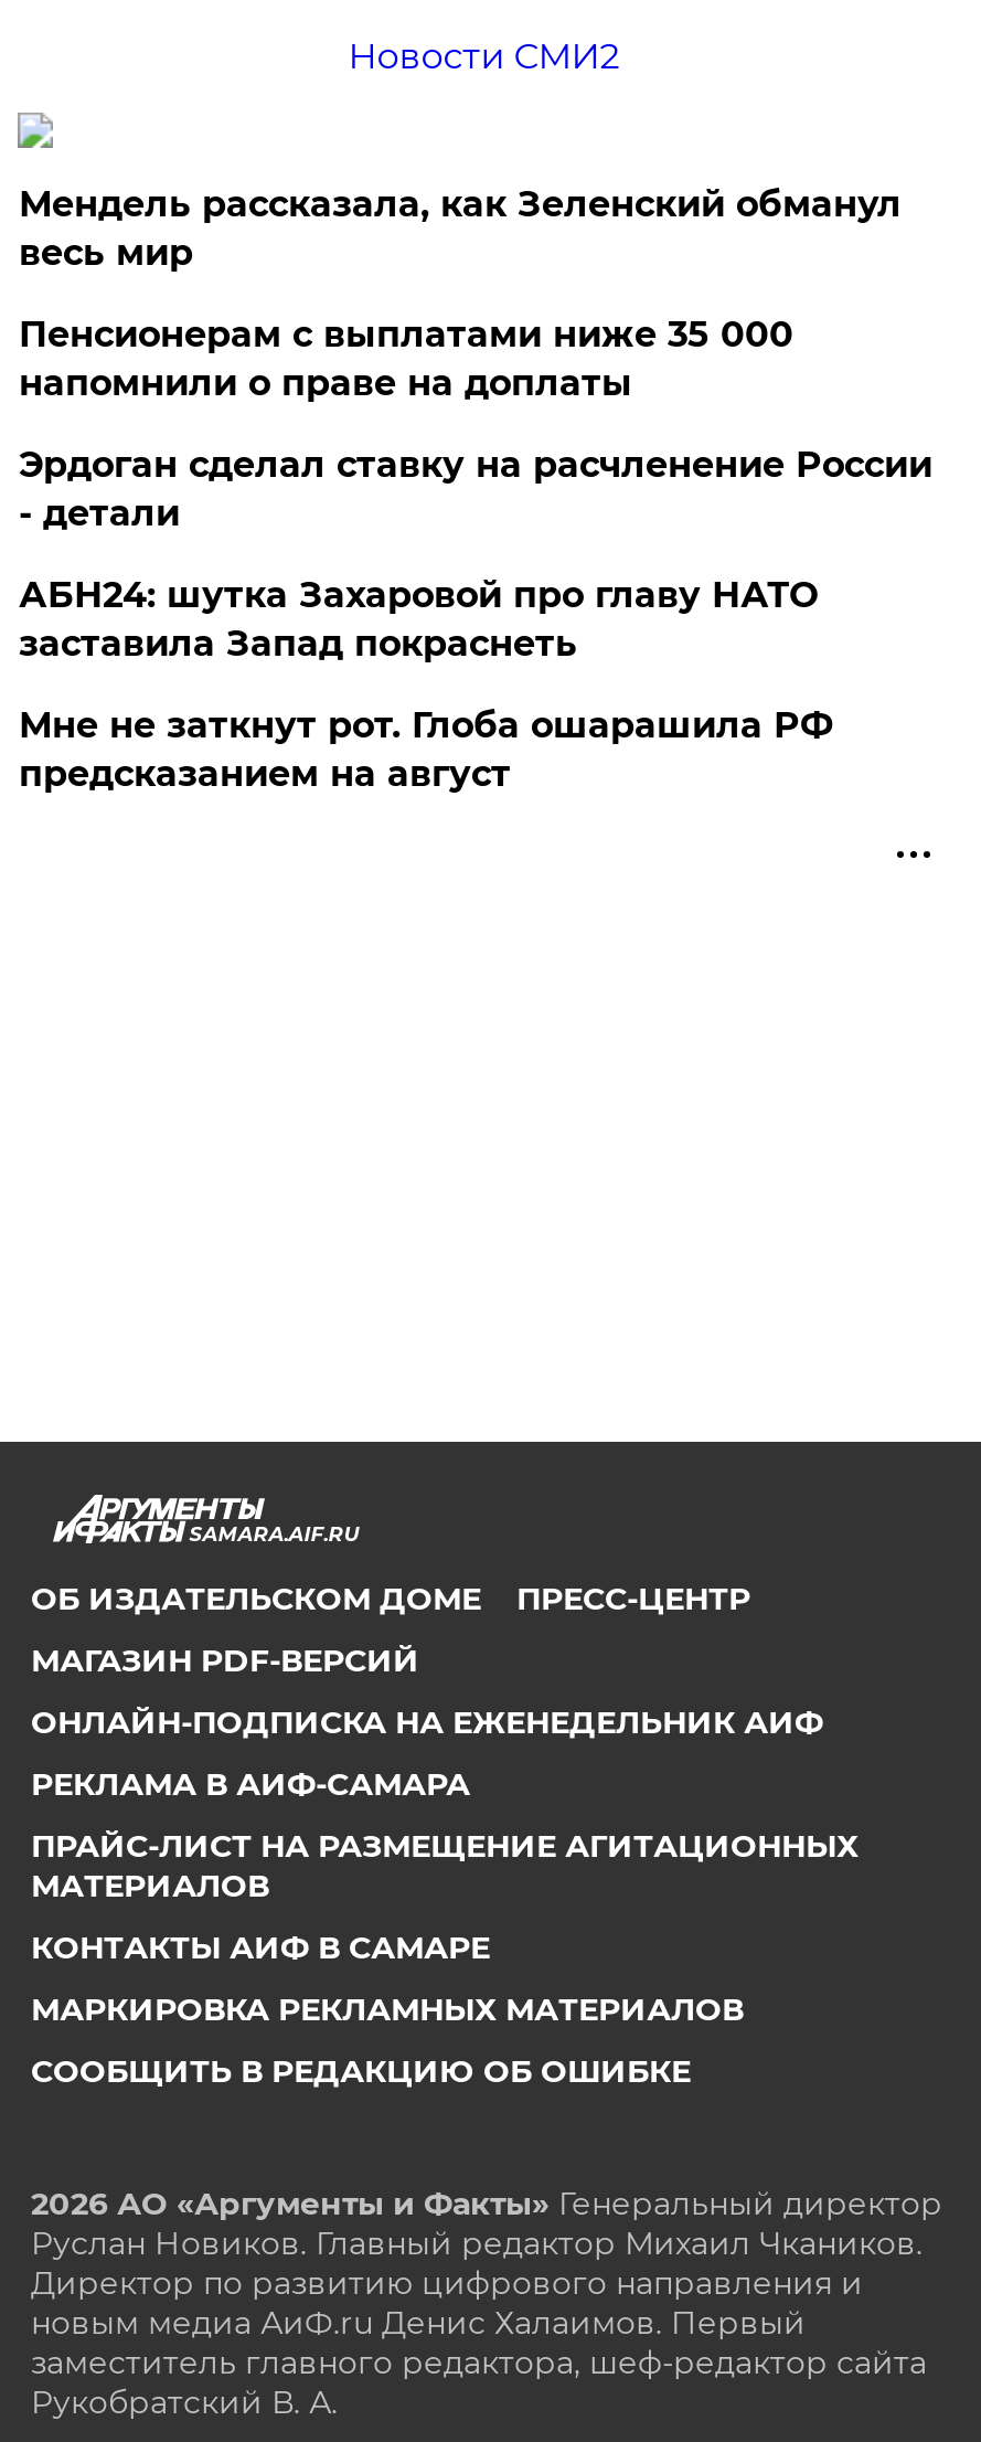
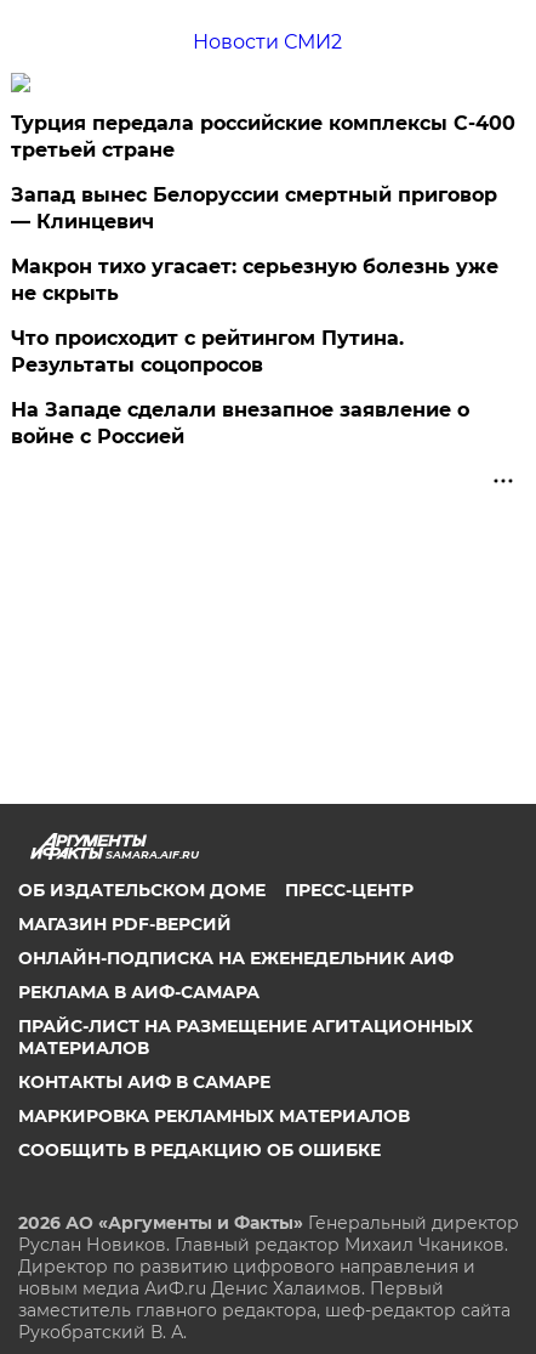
- Мендель рассказала, как Зеленский обманул
- весь мир
+ Турция передала российские комплексы С-400
+ третьей стране

- Пенсионерам с выплатами ниже 35 000
- напомнили о праве на доплаты
+ Запад вынес Белоруссии смертный приговор
+ — Клинцевич

- Эрдоган сделал ставку на расчленение России
- - детали
+ Макрон тихо угасает: серьезную болезнь уже
+ не скрыть

- АБН24: шутка Захаровой про главу НАТО
- заставила Запад покраснеть
+ Что происходит с рейтингом Путина.
+ Результаты соцопросов

- Мне не заткнут рот. Глоба ошарашила РФ
- предсказанием на август
+ На Западе сделали внезапное заявление о
+ войне с Россией
